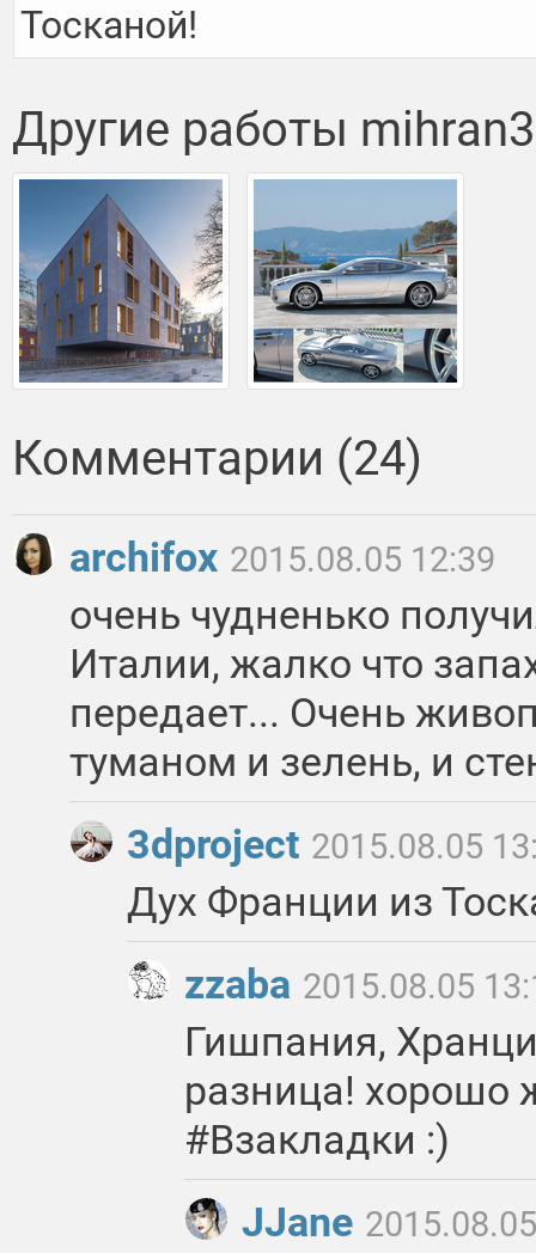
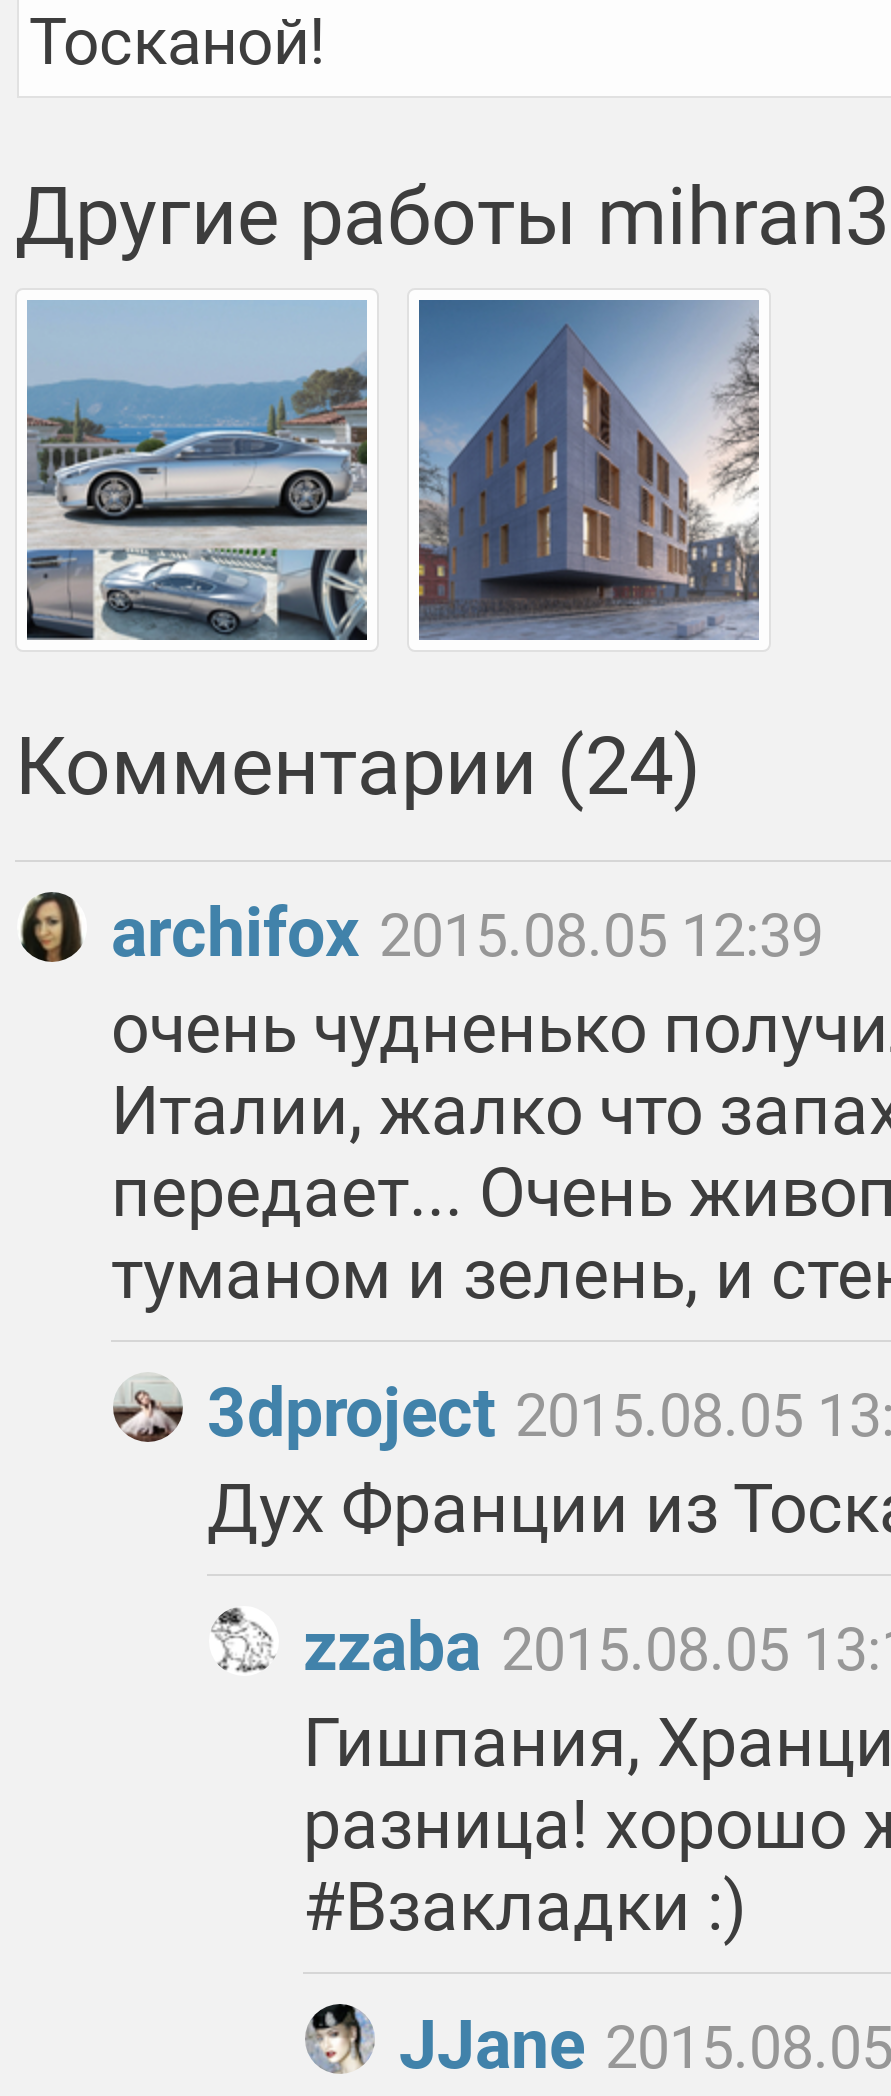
- [image]
+ [image]

- [image]
+ [image]
